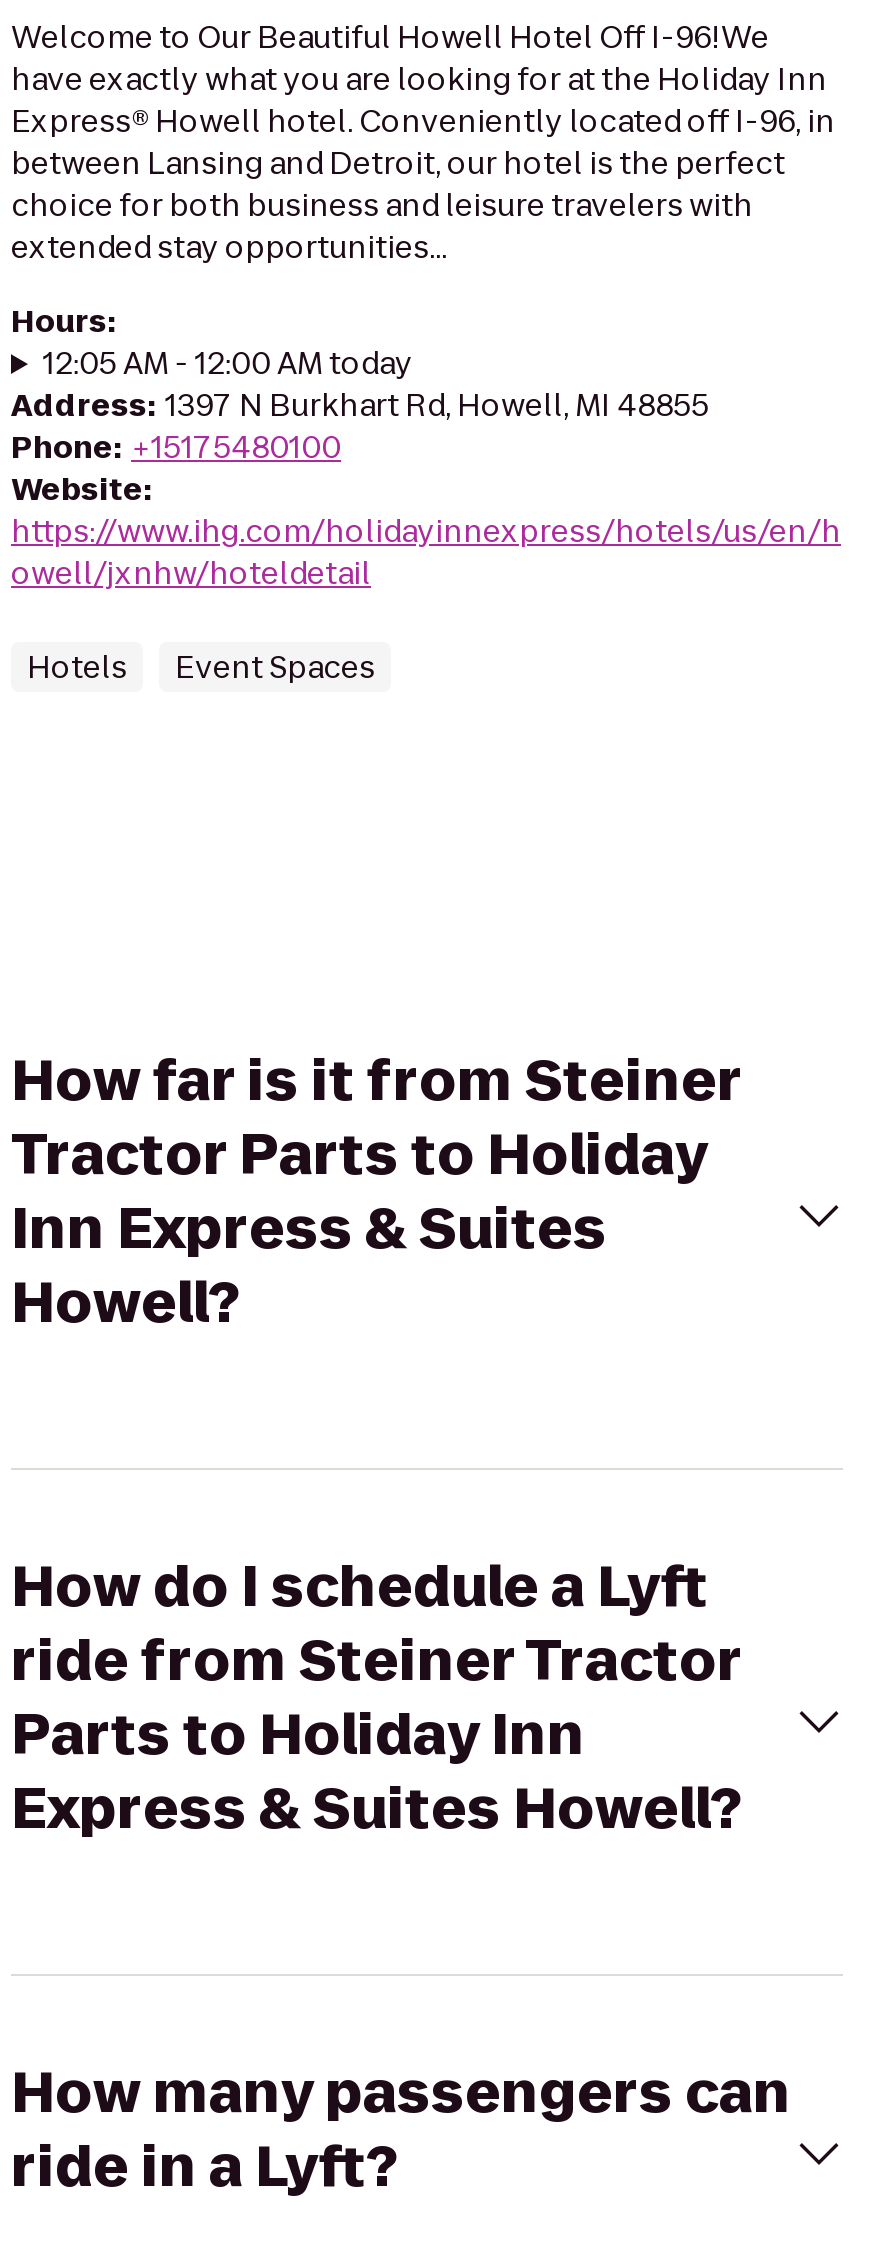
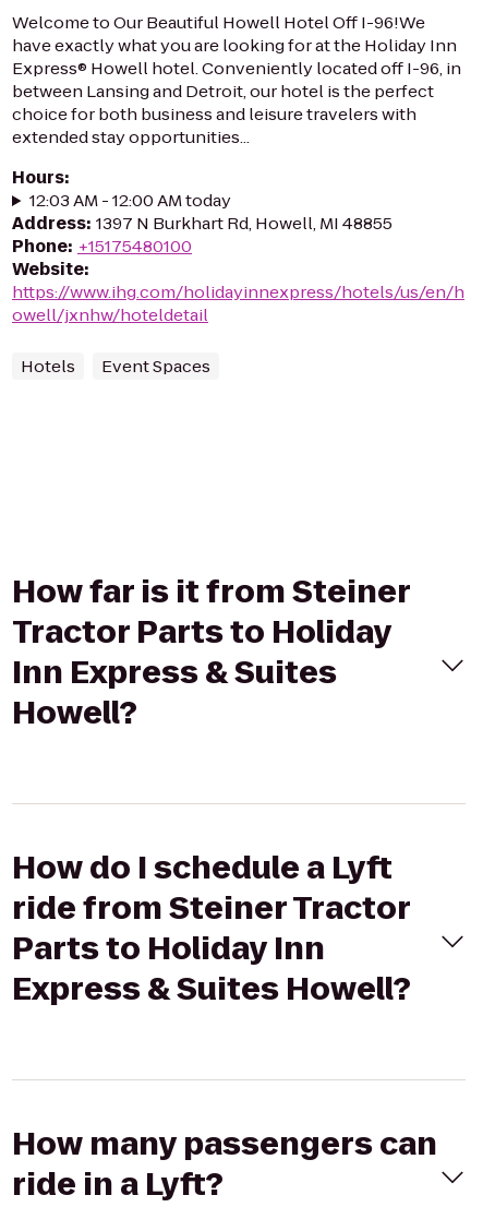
- 12:05 AM - 12:00 AM today
+ 12:03 AM - 12:00 AM today
